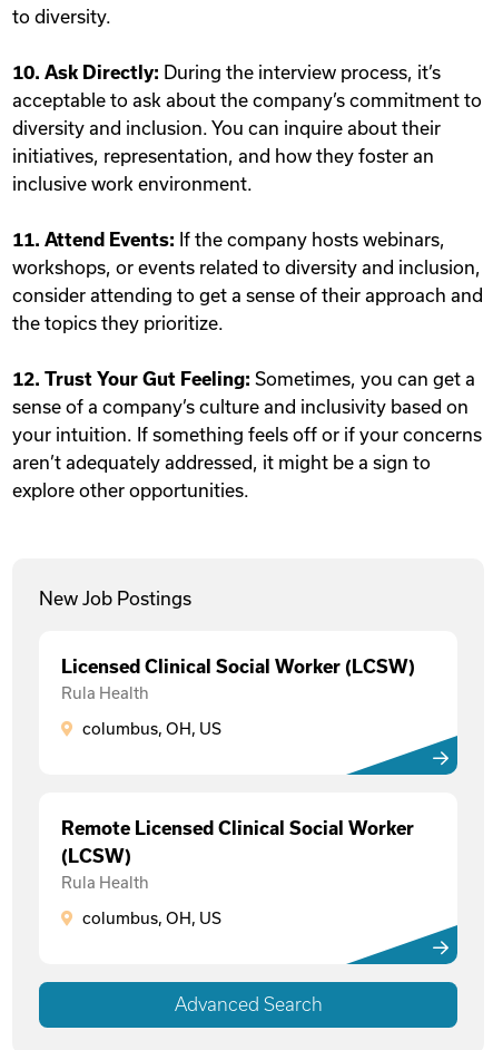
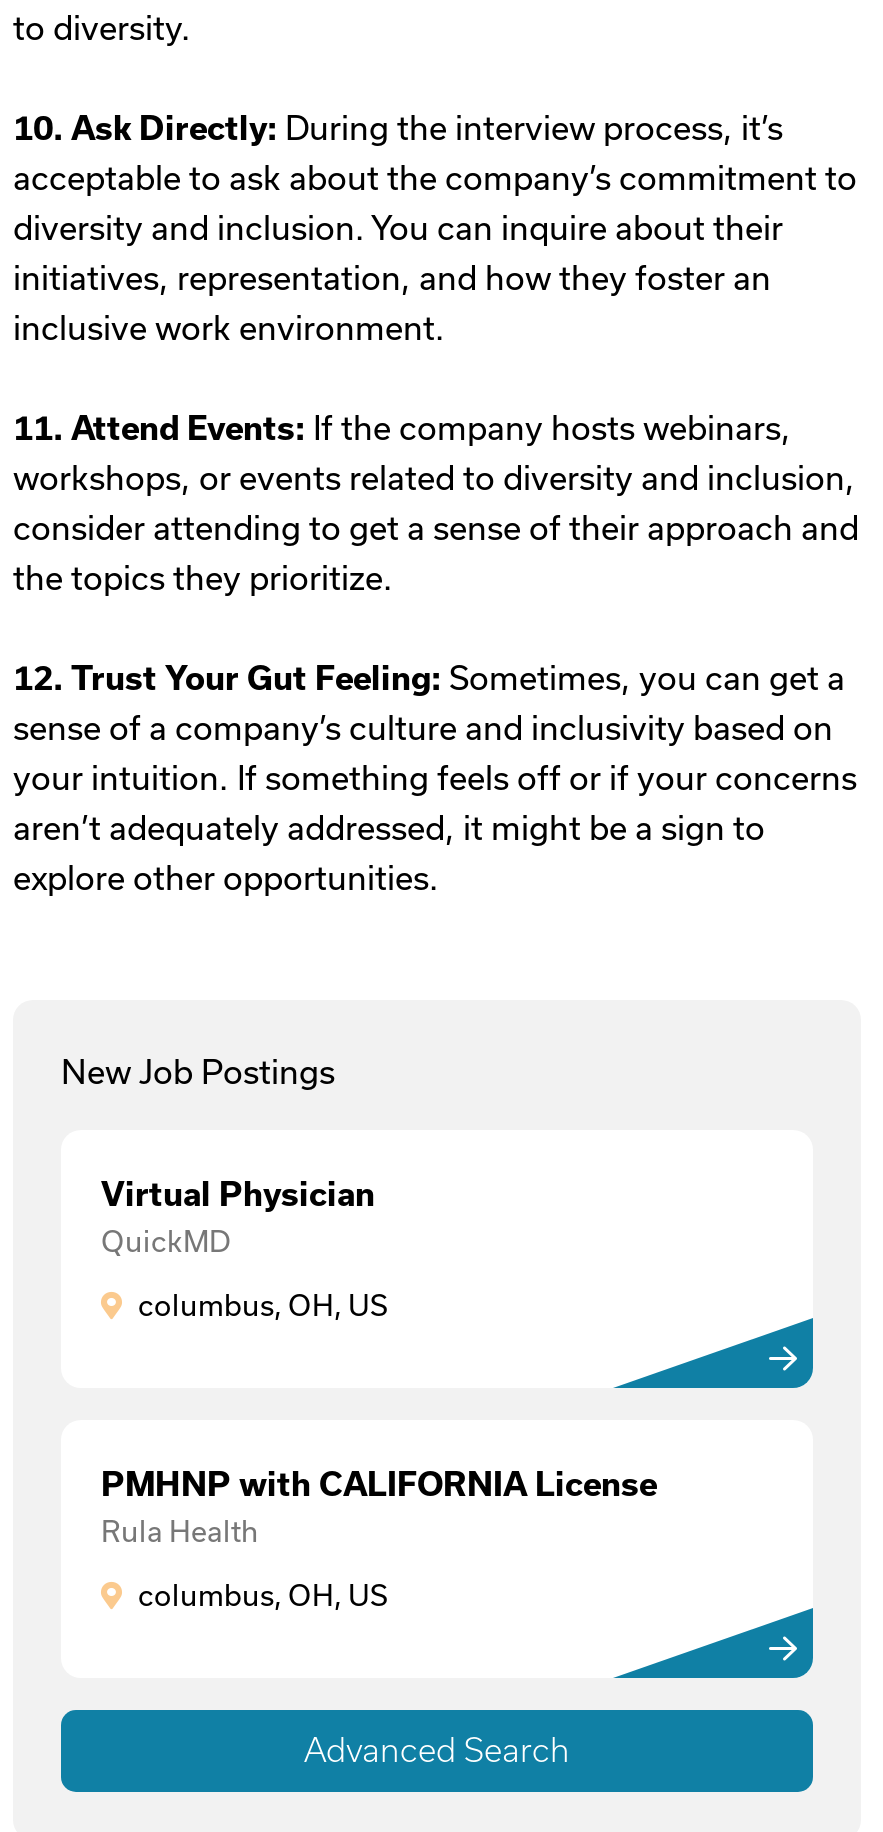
- Licensed Clinical Social Worker (LCSW)
- Rula Health
+ Virtual Physician
+ QuickMD

- Remote Licensed Clinical Social Worker
- (LCSW)
+ PMHNP with CALIFORNIA License
